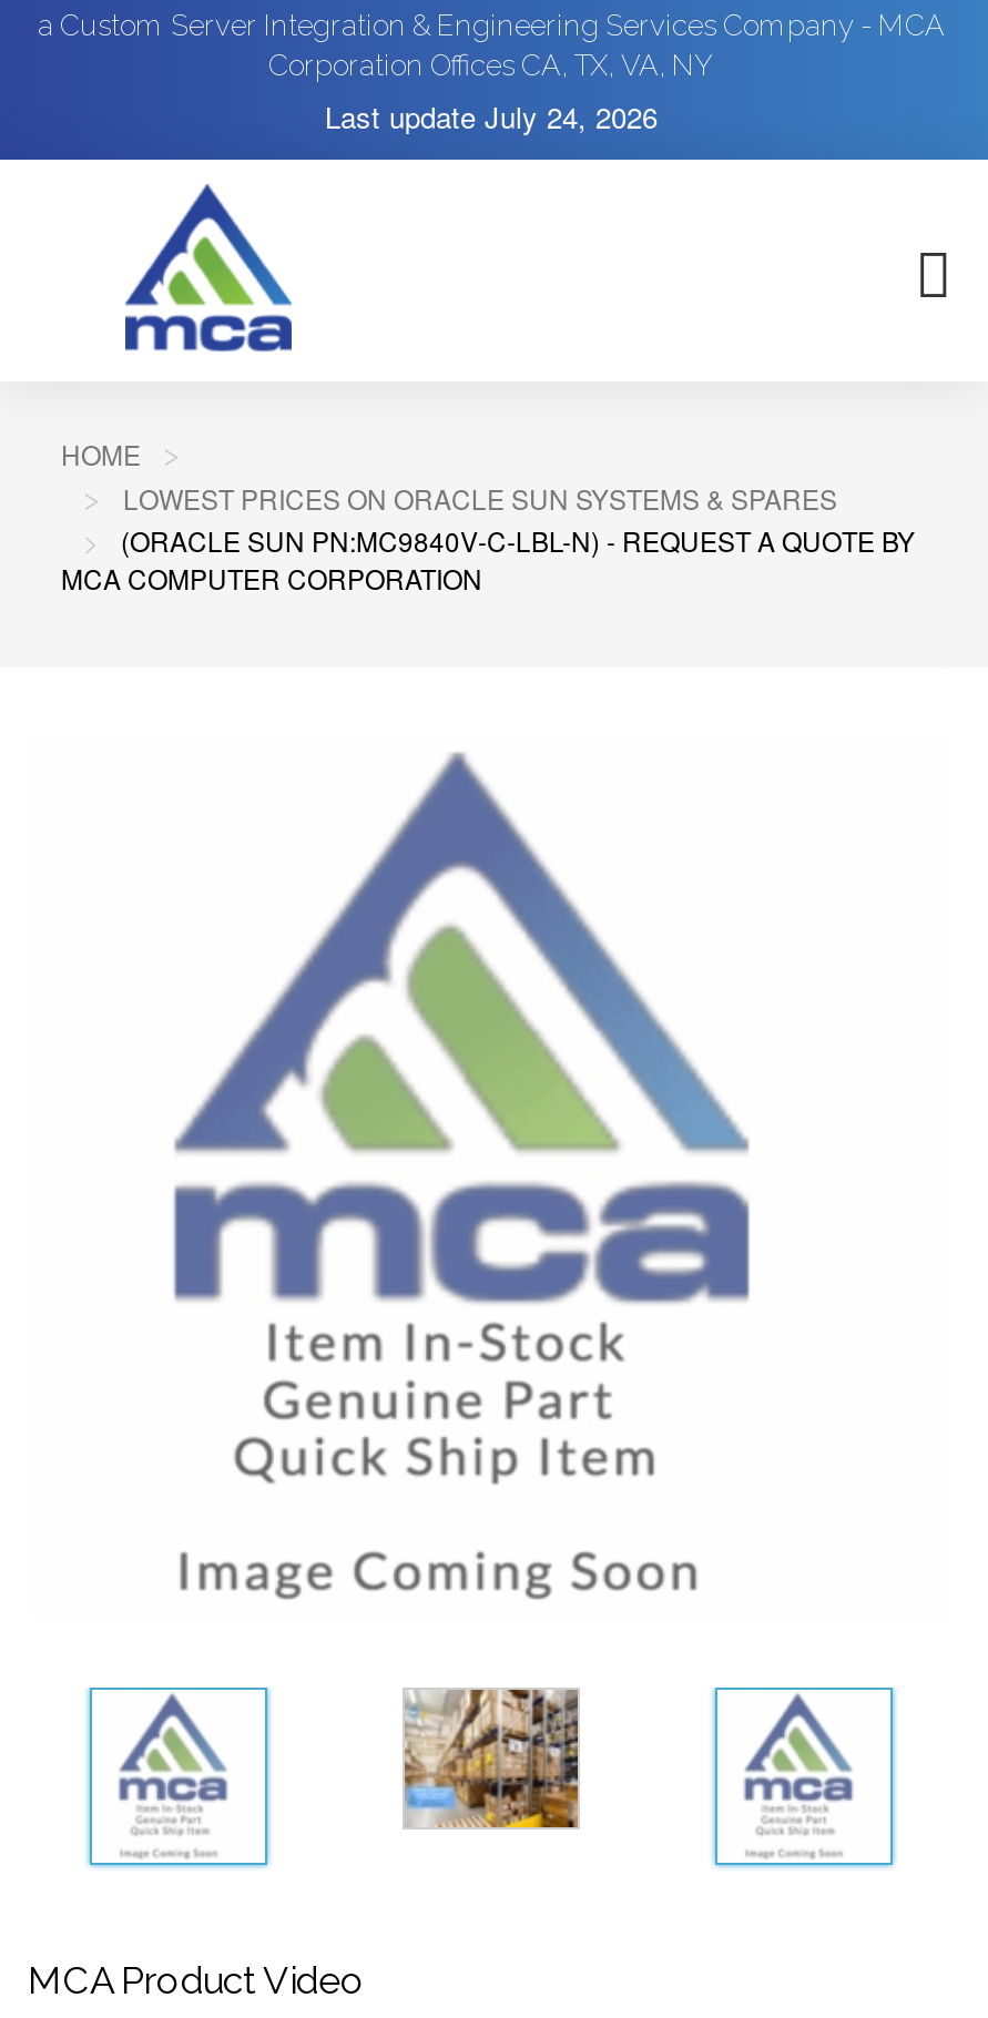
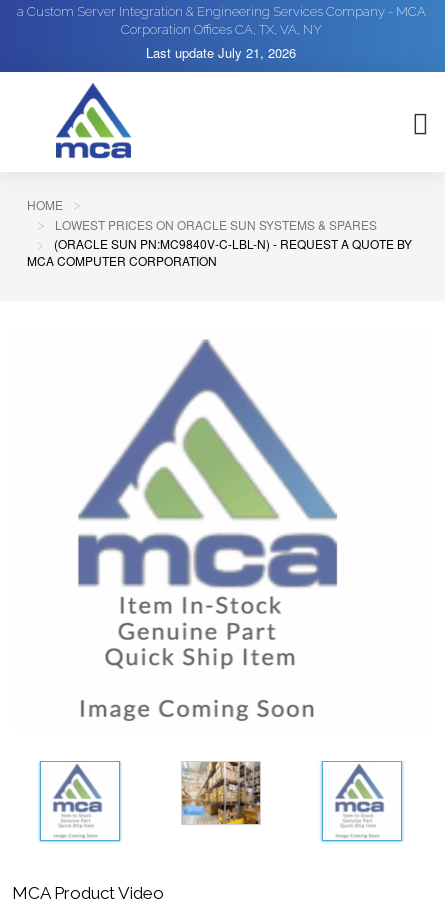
- Last update July 24, 2026
+ Last update July 21, 2026
